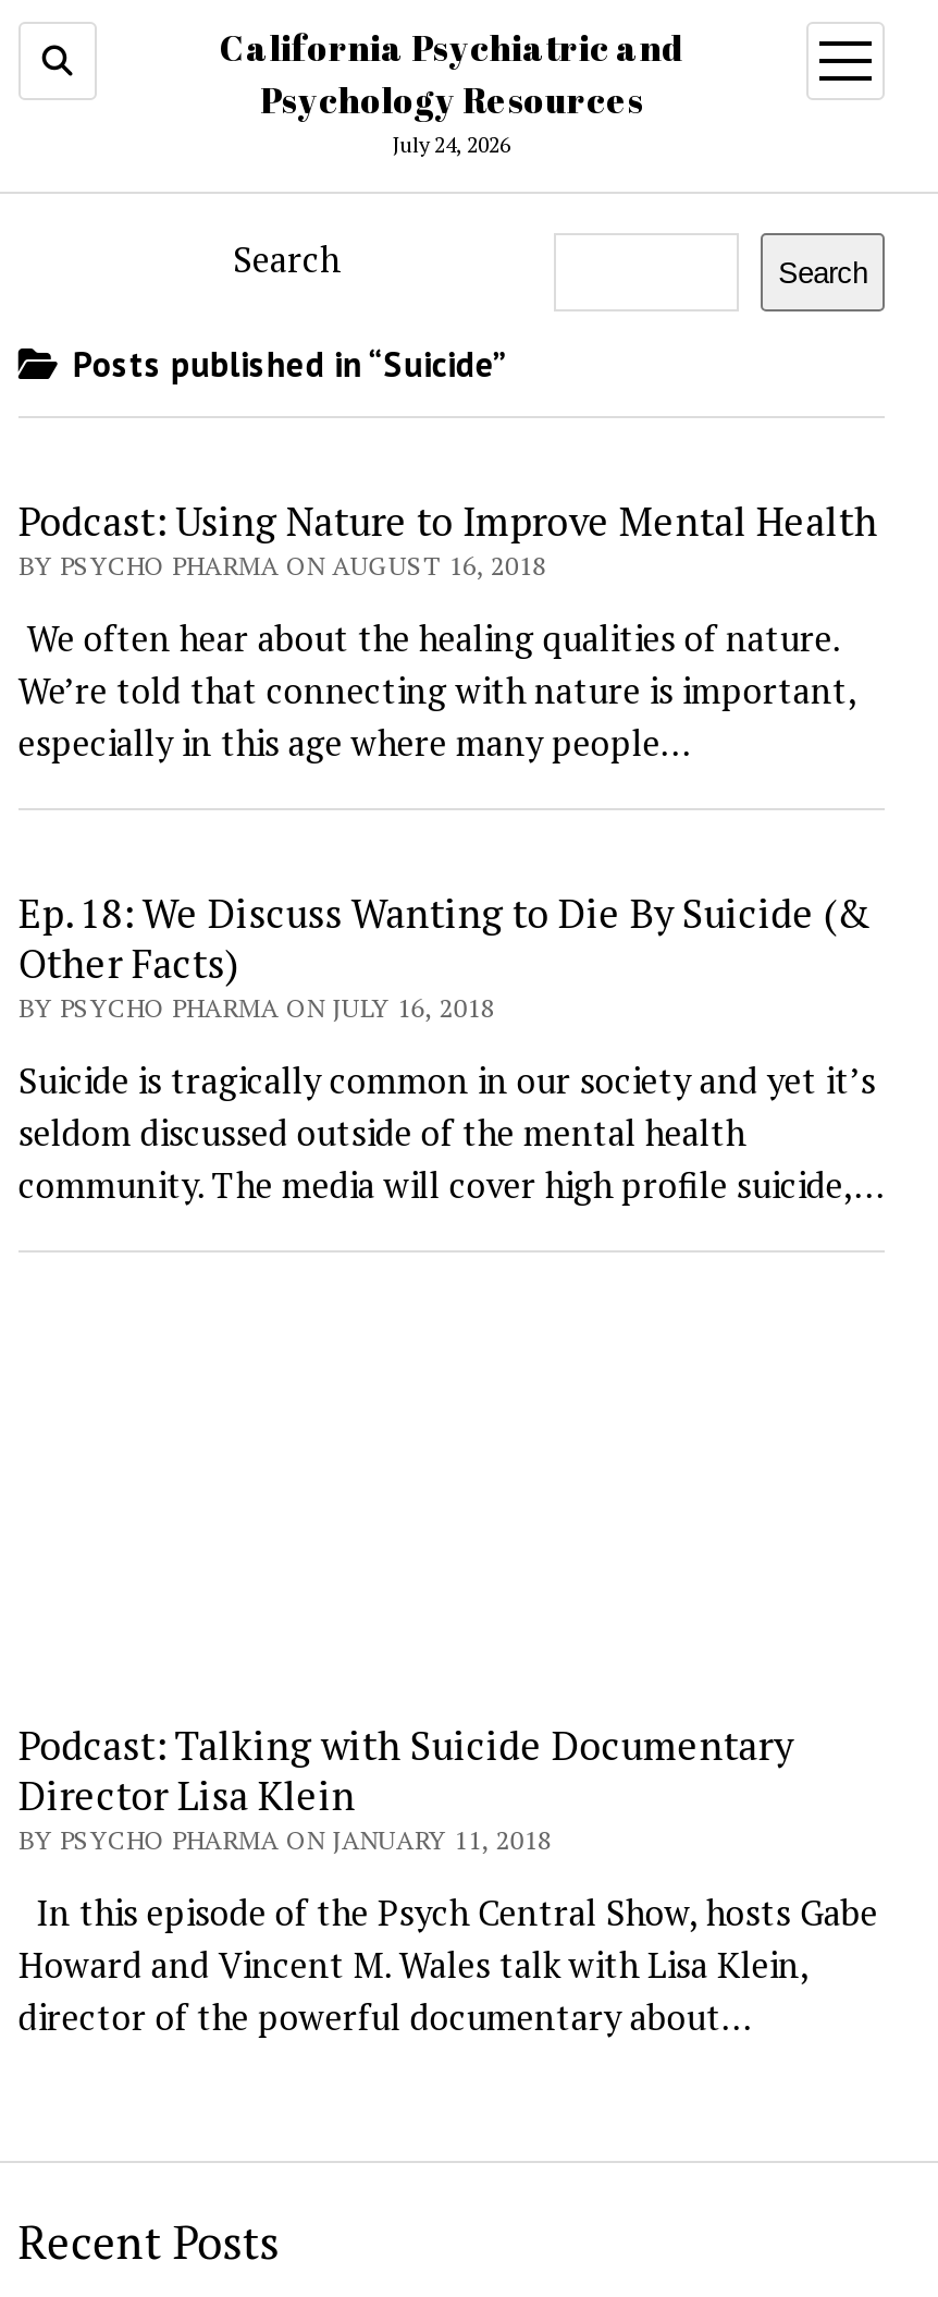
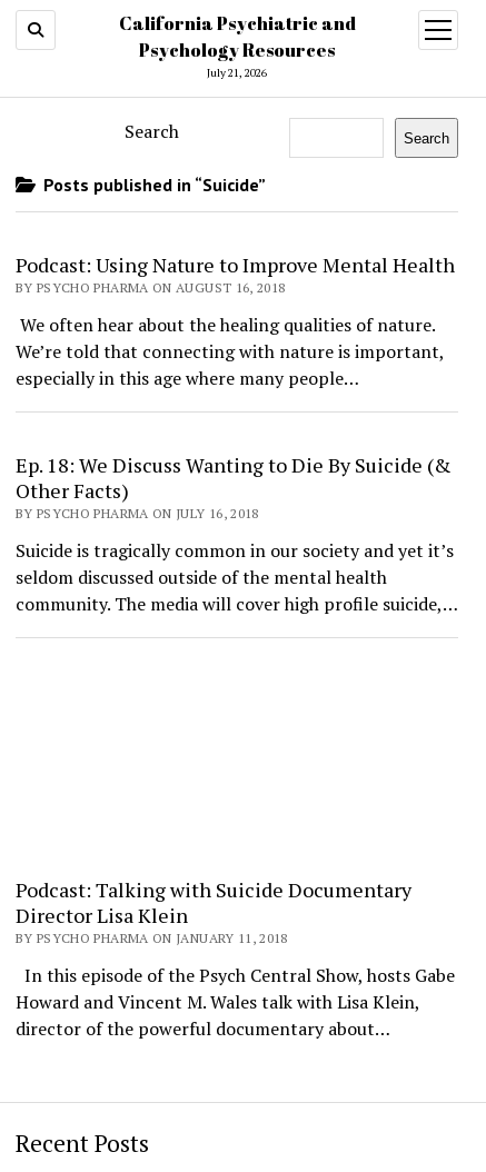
- July 24, 2026
+ July 21, 2026
